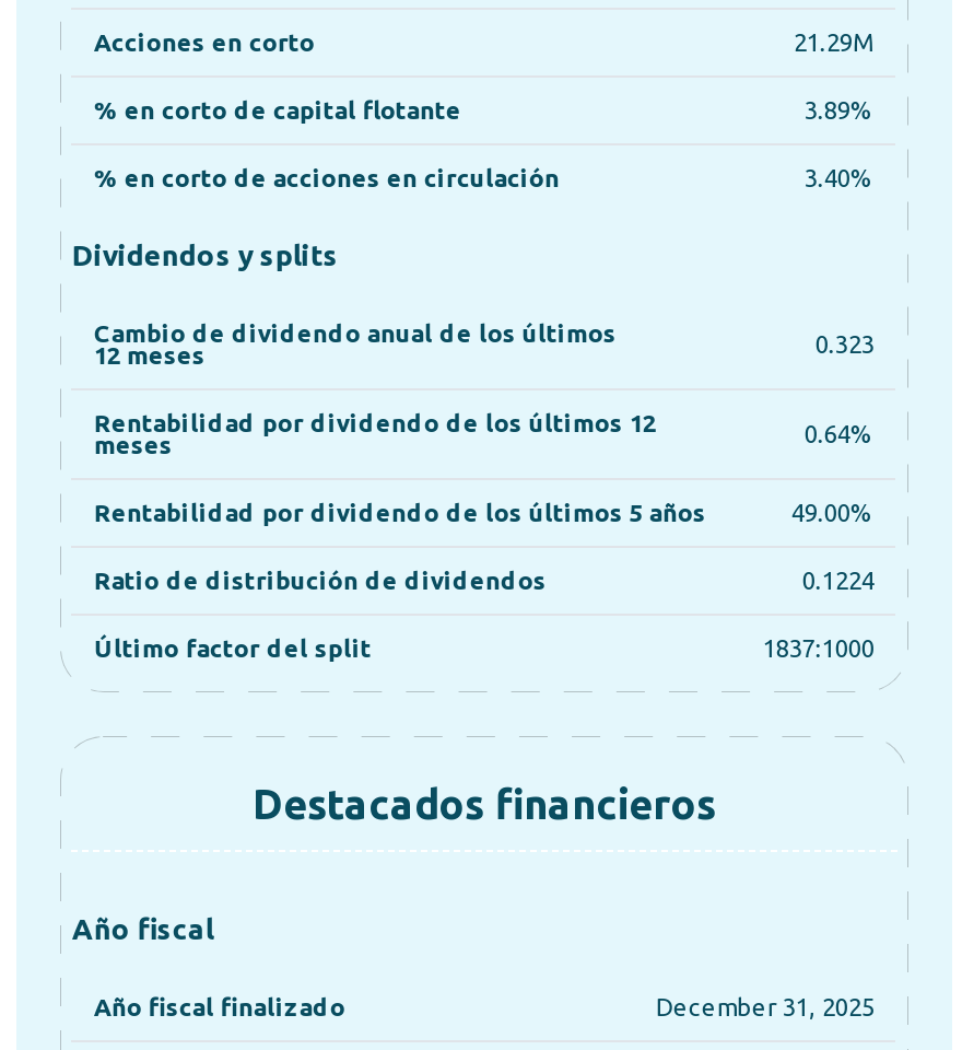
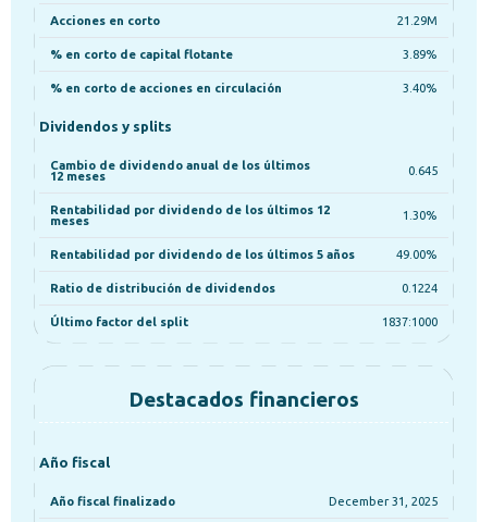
- 0.323
+ 0.645

- 0.64%
+ 1.30%
